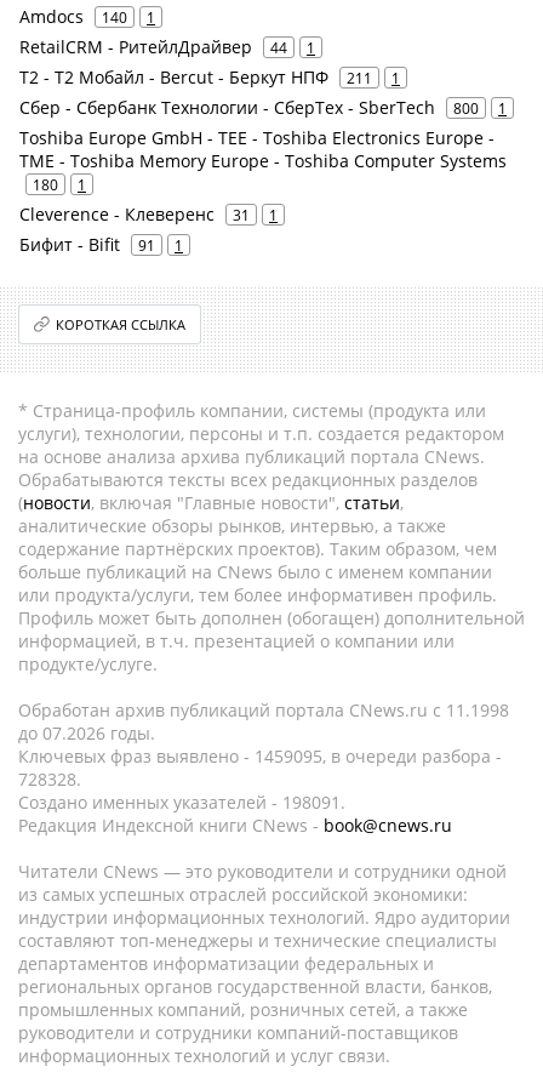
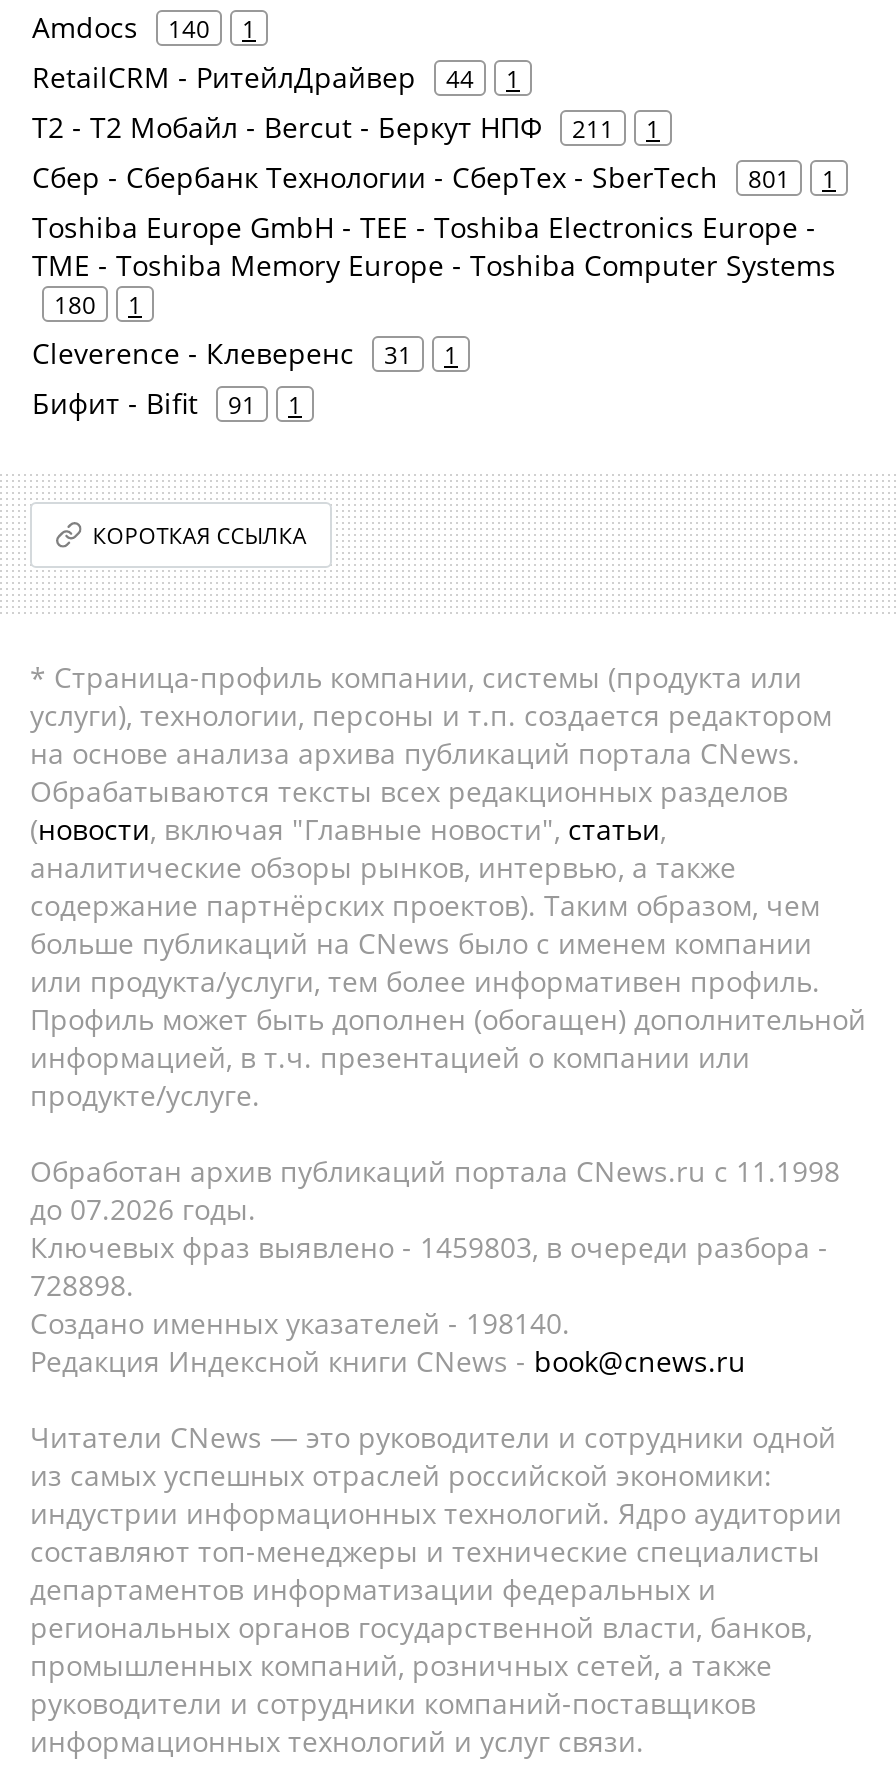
- Сбер - Сбербанк Технологии - СберТех - SberTech 800 1
+ Сбер - Сбербанк Технологии - СберТех - SberTech 801 1

- Ключевых фраз выявлено - 1459095, в очереди разбора -
+ Ключевых фраз выявлено - 1459803, в очереди разбора -

- 728328.
+ 728898.

- Создано именных указателей - 198091.
+ Создано именных указателей - 198140.
